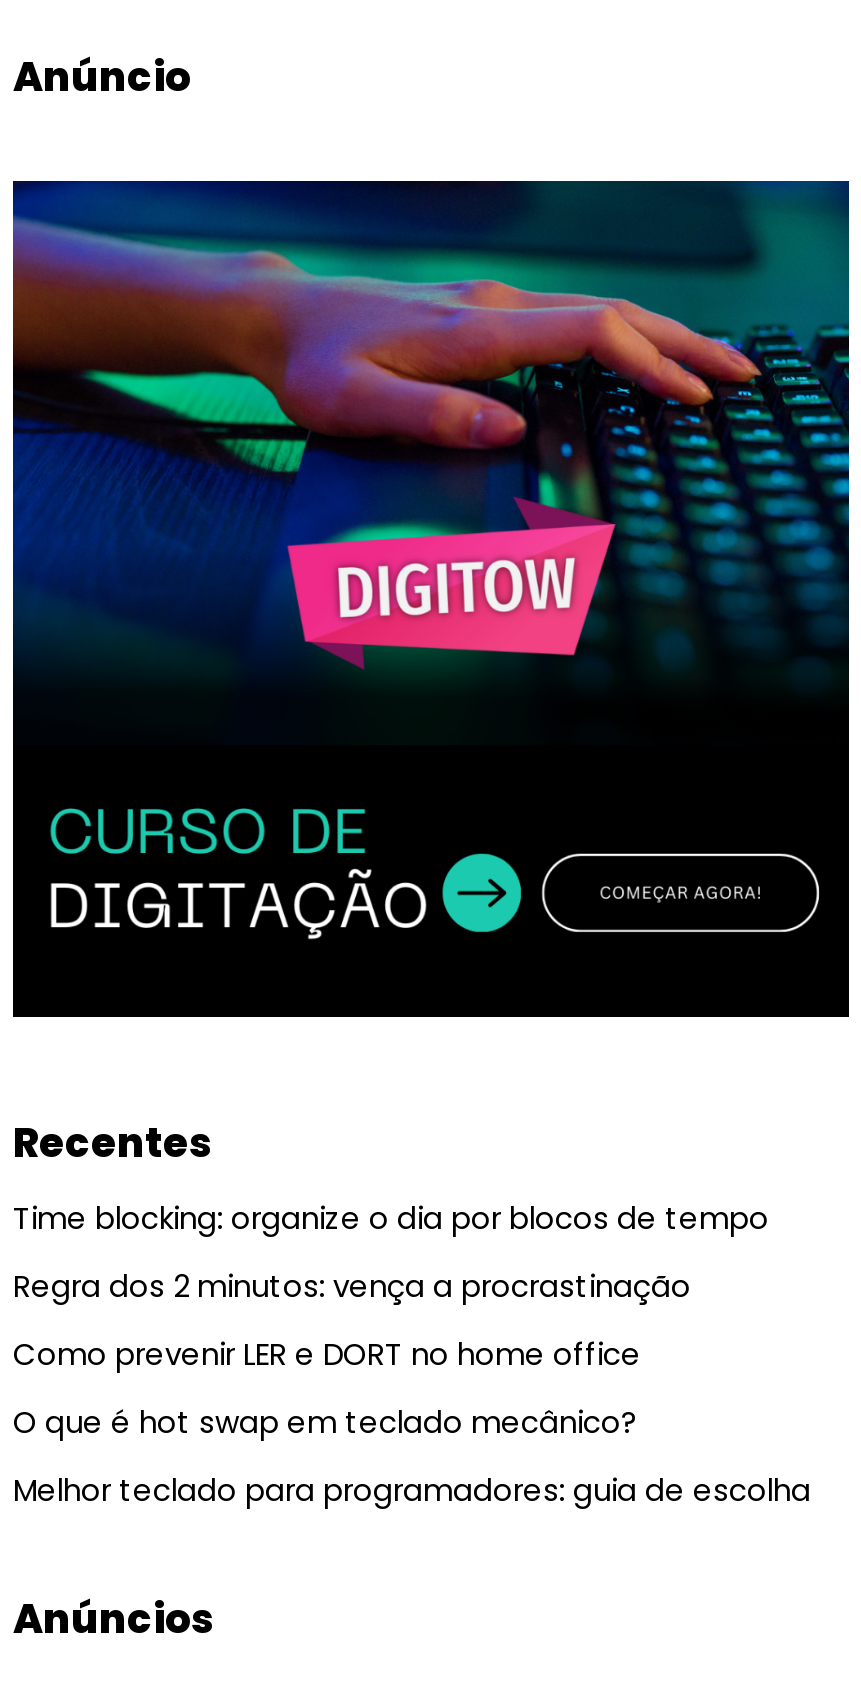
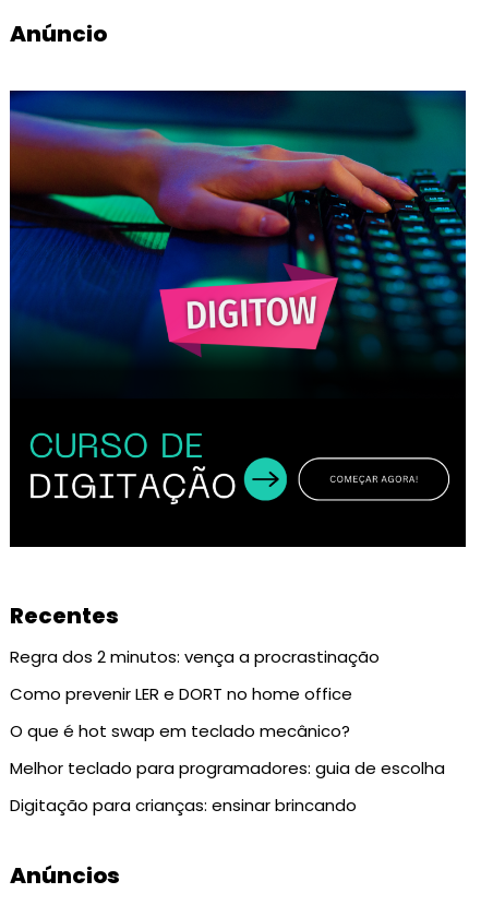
- Time blocking: organize o dia por blocos de tempo

moved up: Regra dos 2 minutos: vença a procrastinação | Como prevenir LER e DORT no home office | O que é hot swap em teclado mecânico? | Melhor teclado para programadores: guia de escolha

+ Digitação para crianças: ensinar brincando
